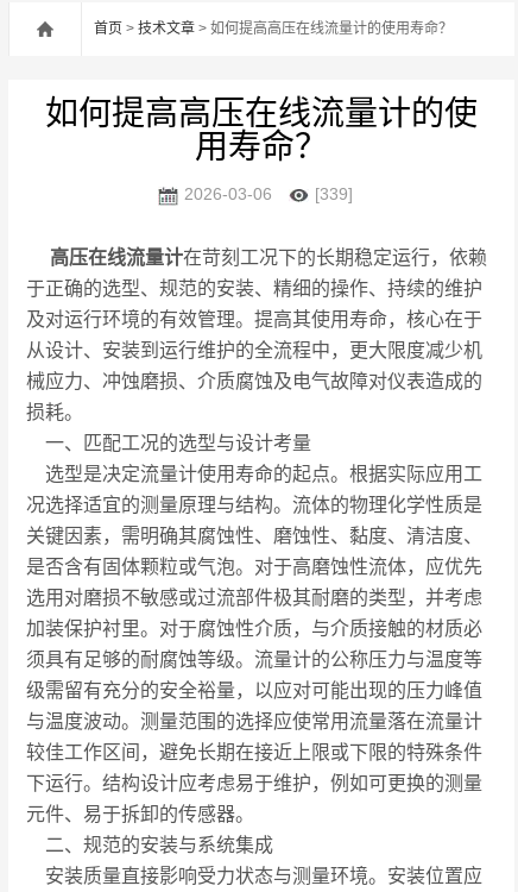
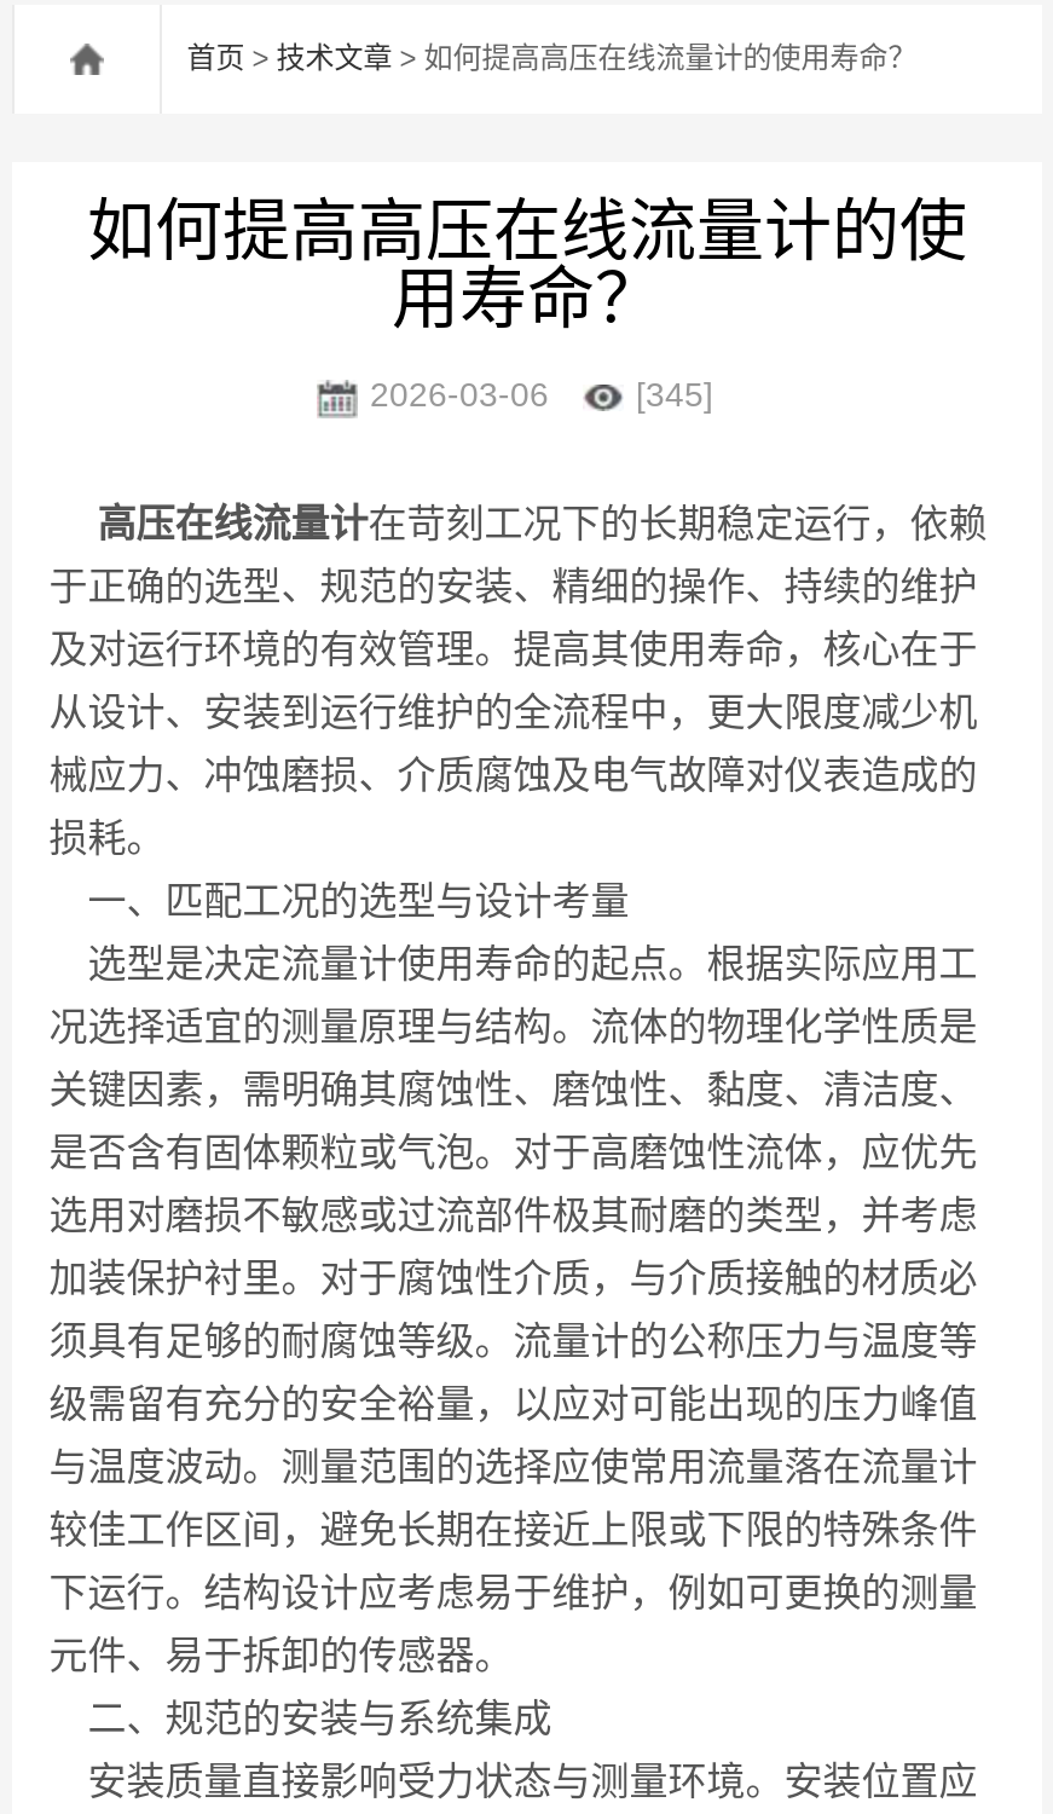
- [339]
+ [345]
